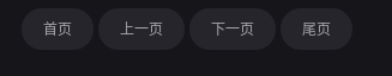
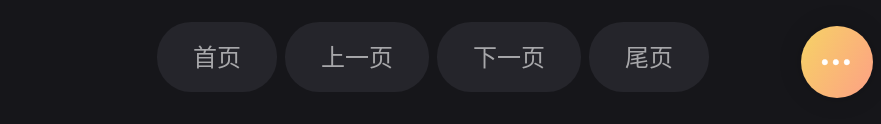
+ [image]
